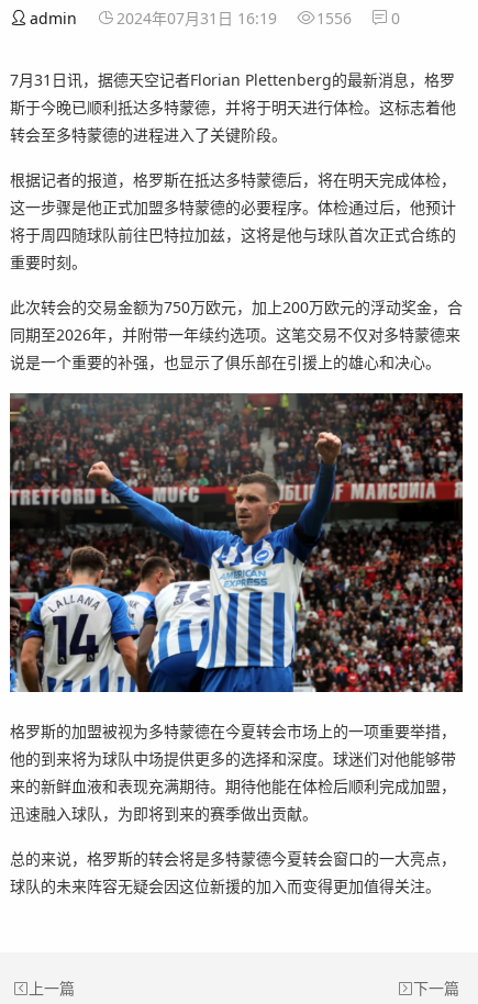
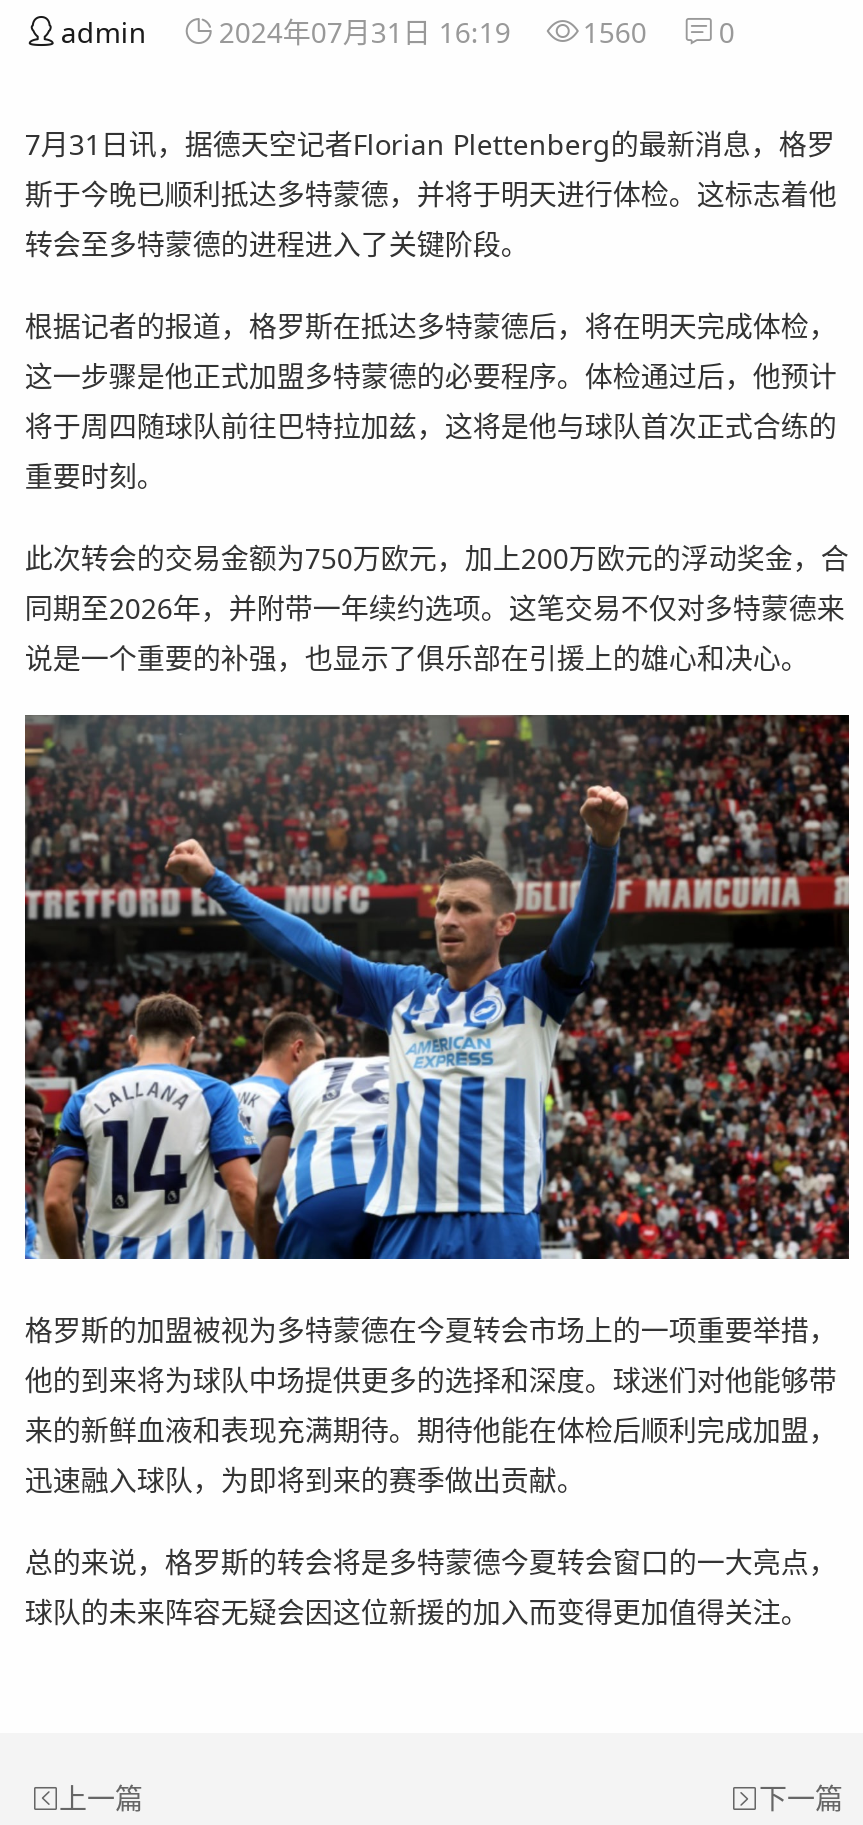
- admin 2024年07月31日 16:19 1556 0
+ admin 2024年07月31日 16:19 1560 0
